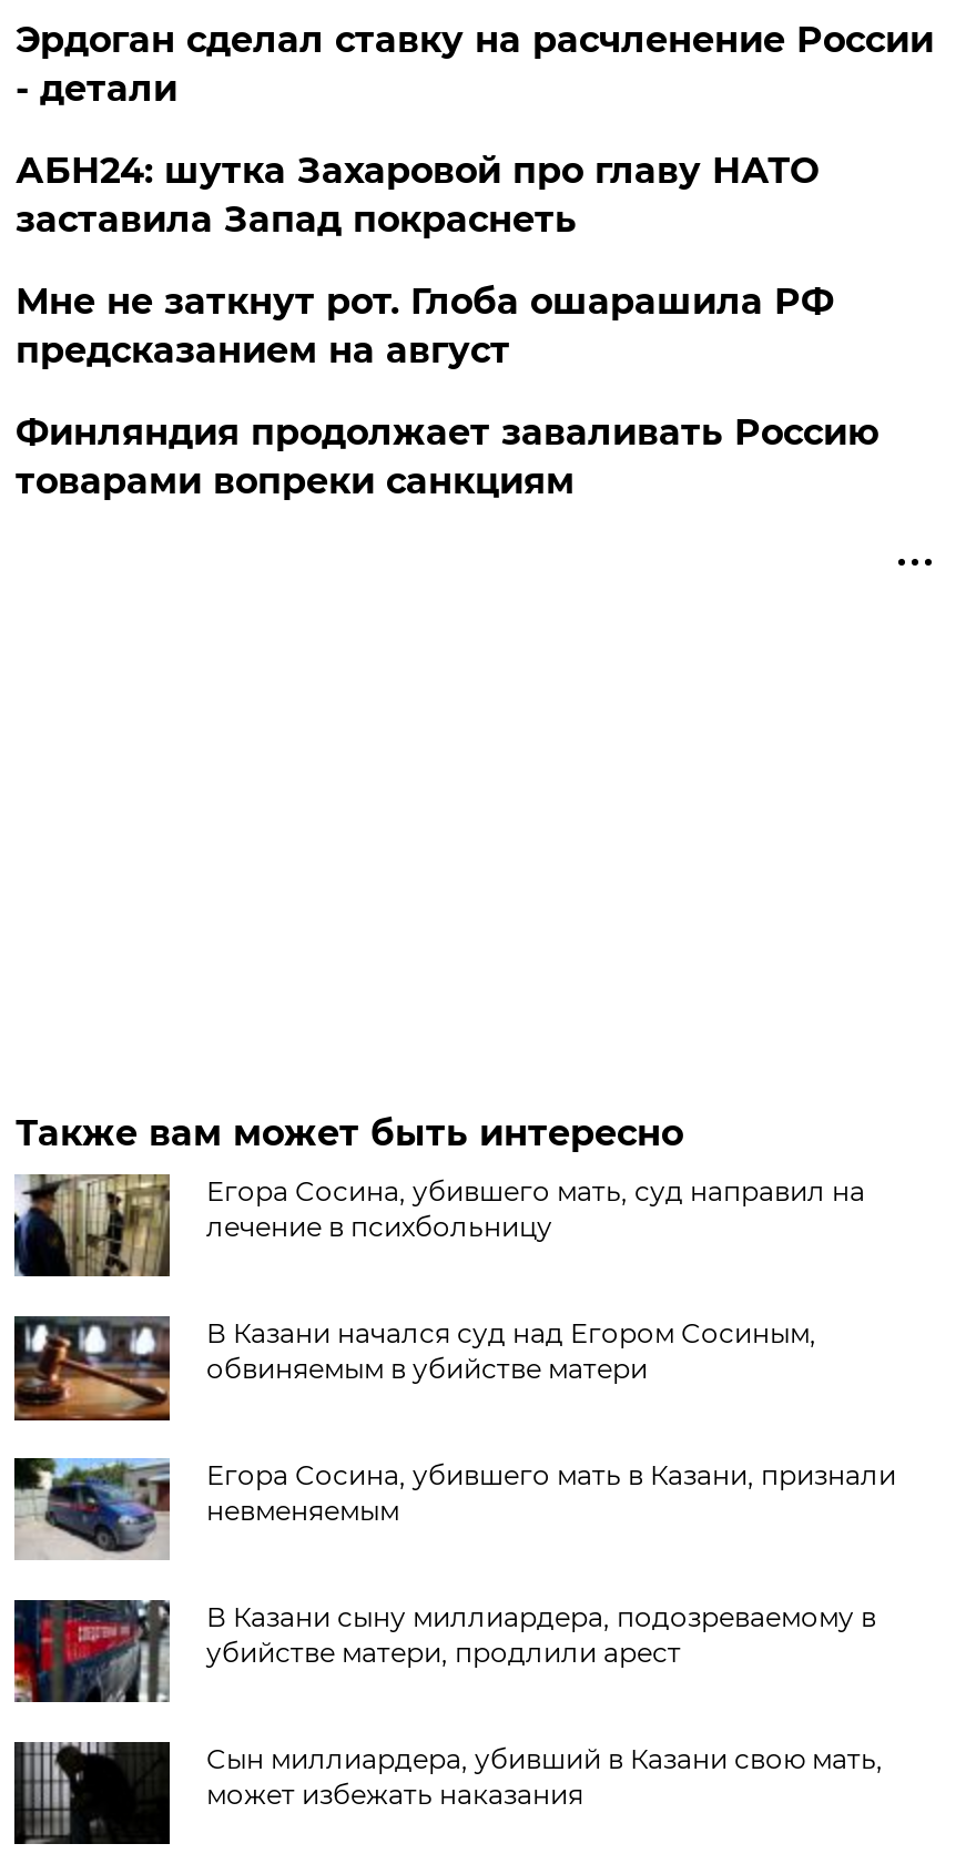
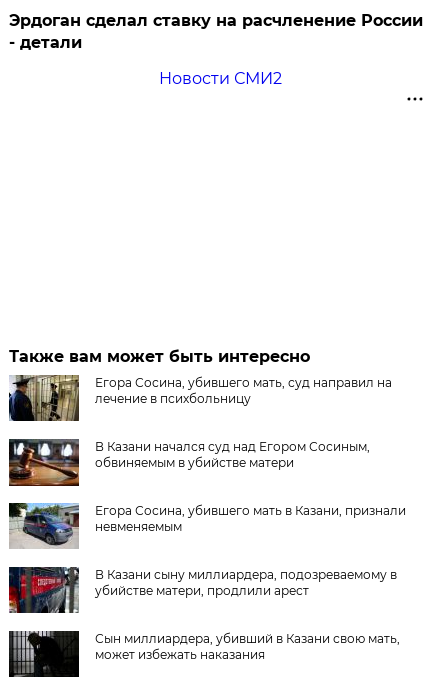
- АБН24: шутка Захаровой про главу НАТО
- заставила Запад покраснеть
- Мне не заткнут рот. Глоба ошарашила РФ
- предсказанием на август
- Финляндия продолжает заваливать Россию
- товарами вопреки санкциям
+ Новости СМИ2
